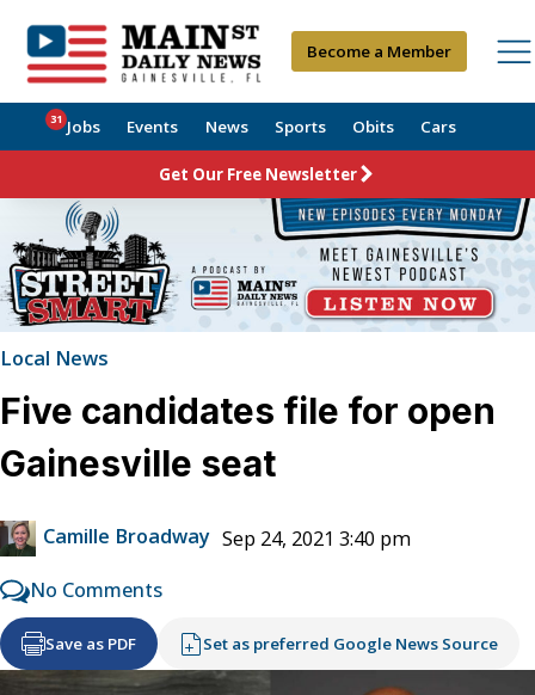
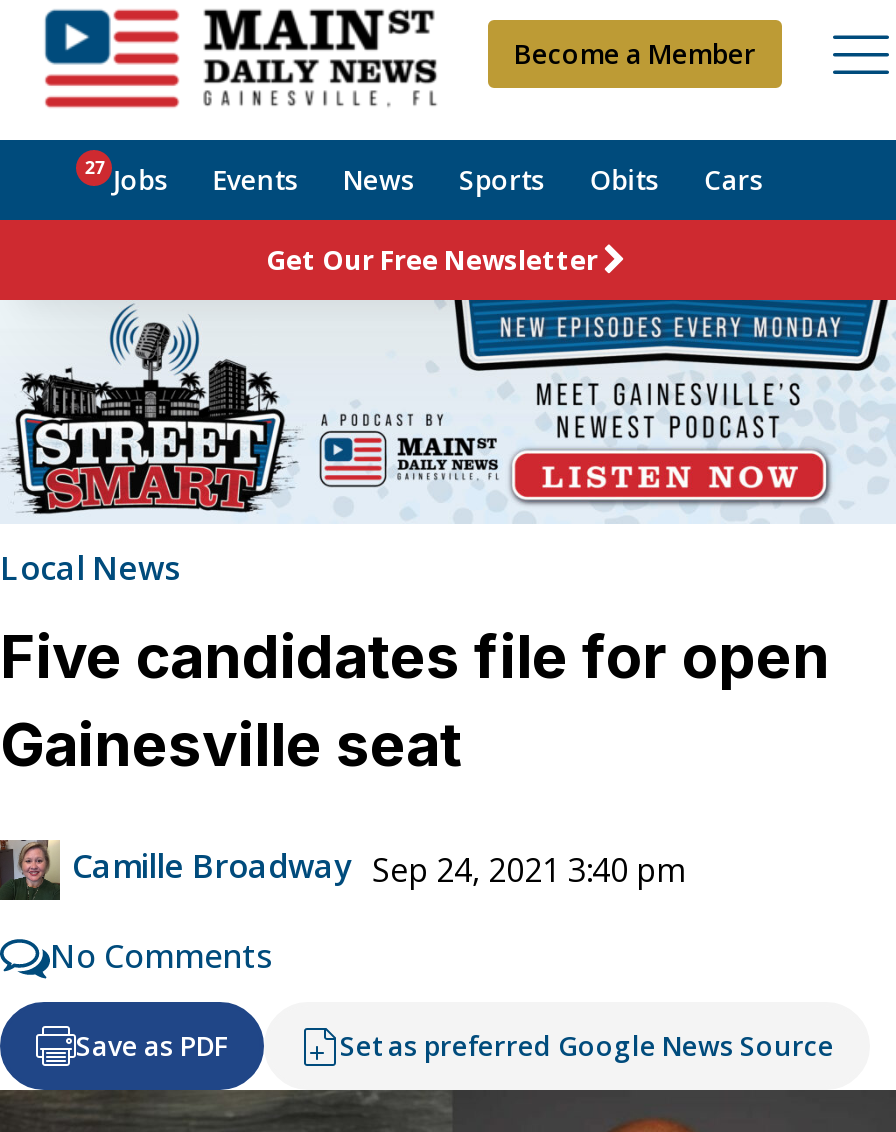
- 31 Jobs Events News Sports Obits Cars
+ 27 Jobs Events News Sports Obits Cars
